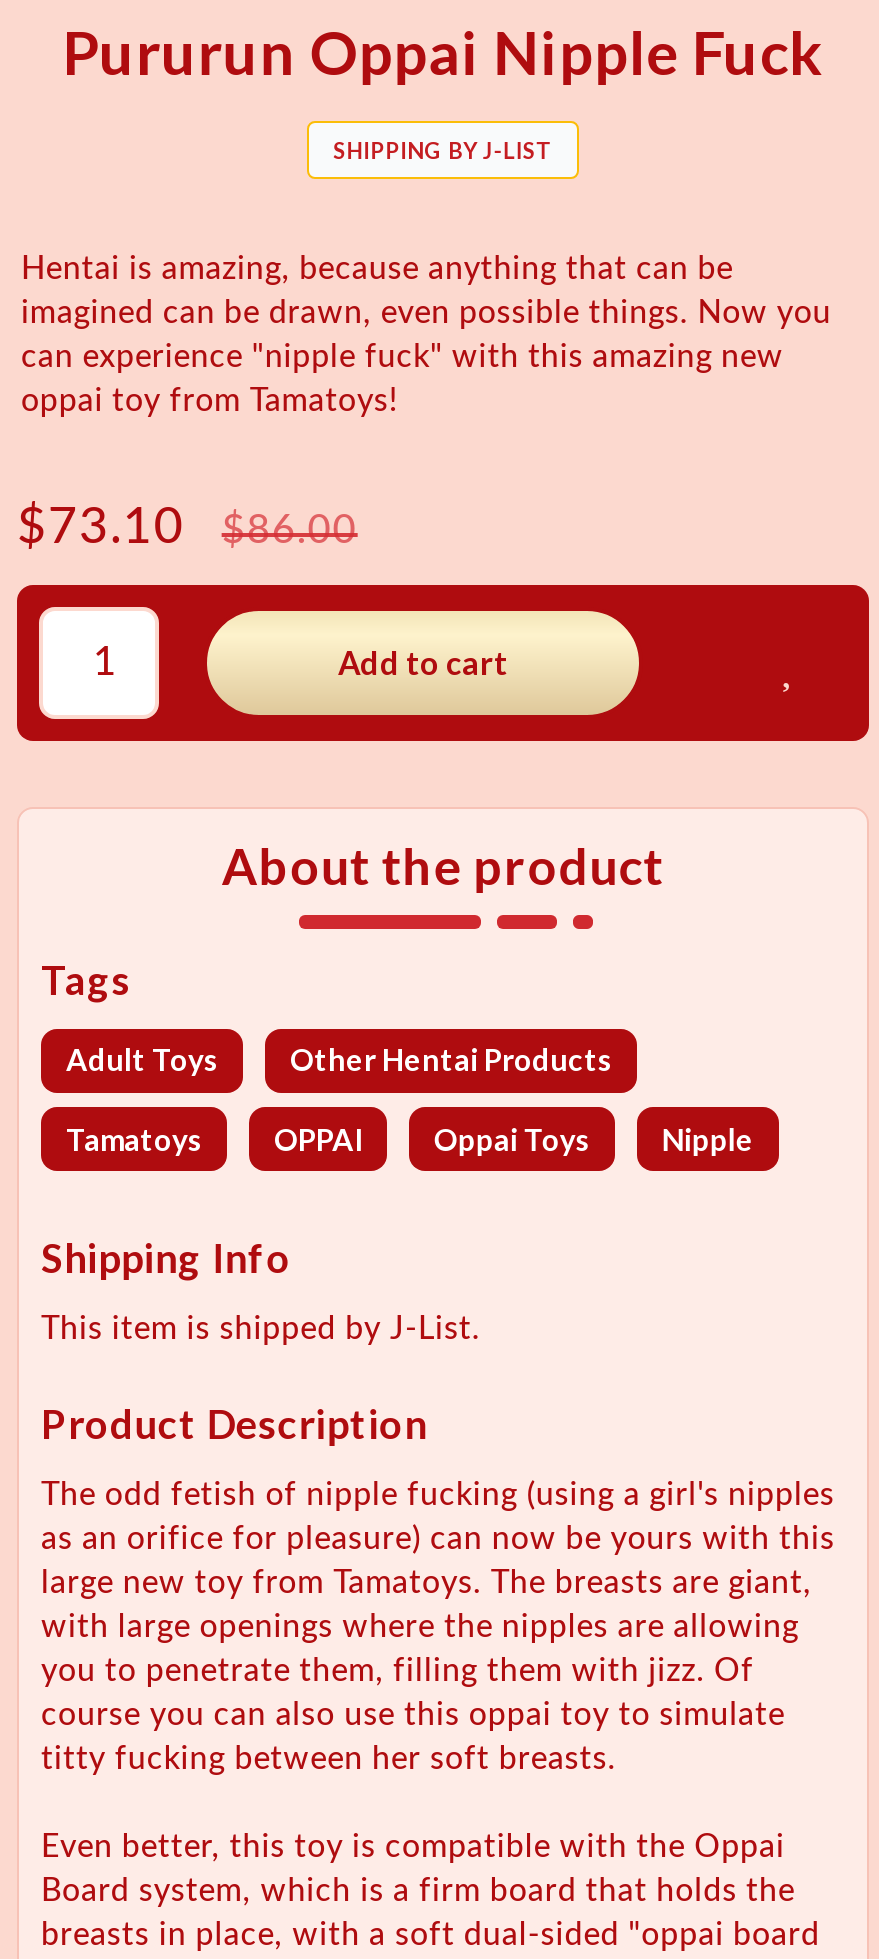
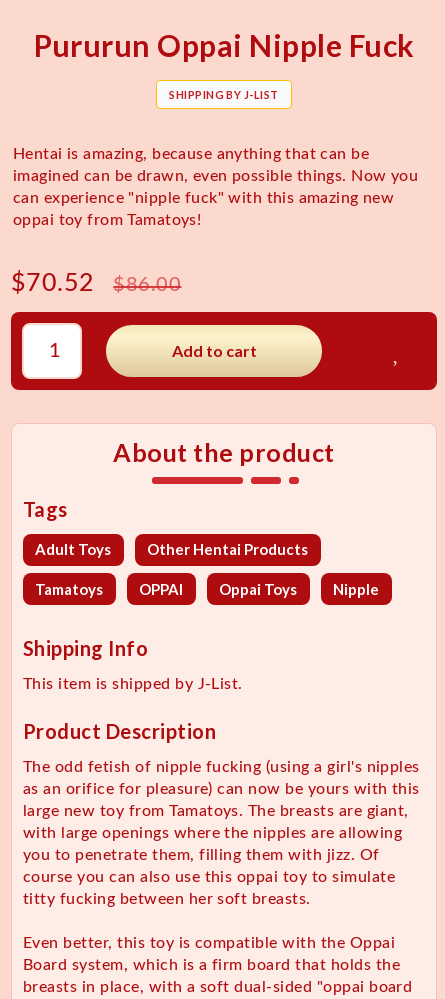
- $73.10 $86.00
+ $70.52 $86.00
